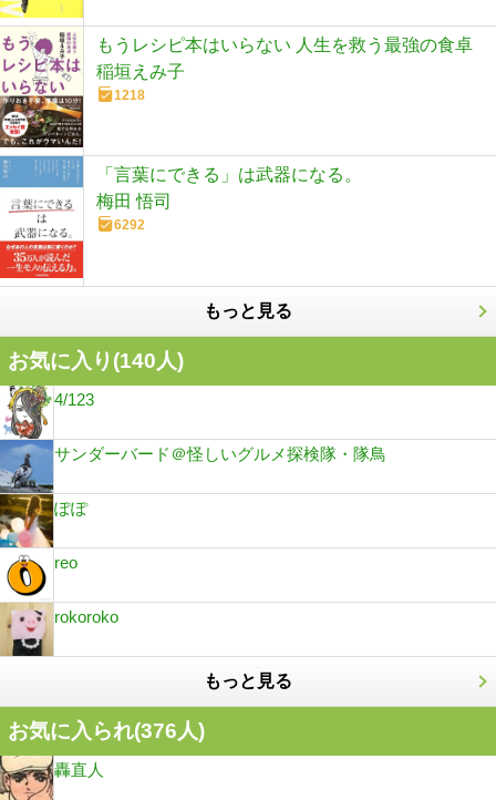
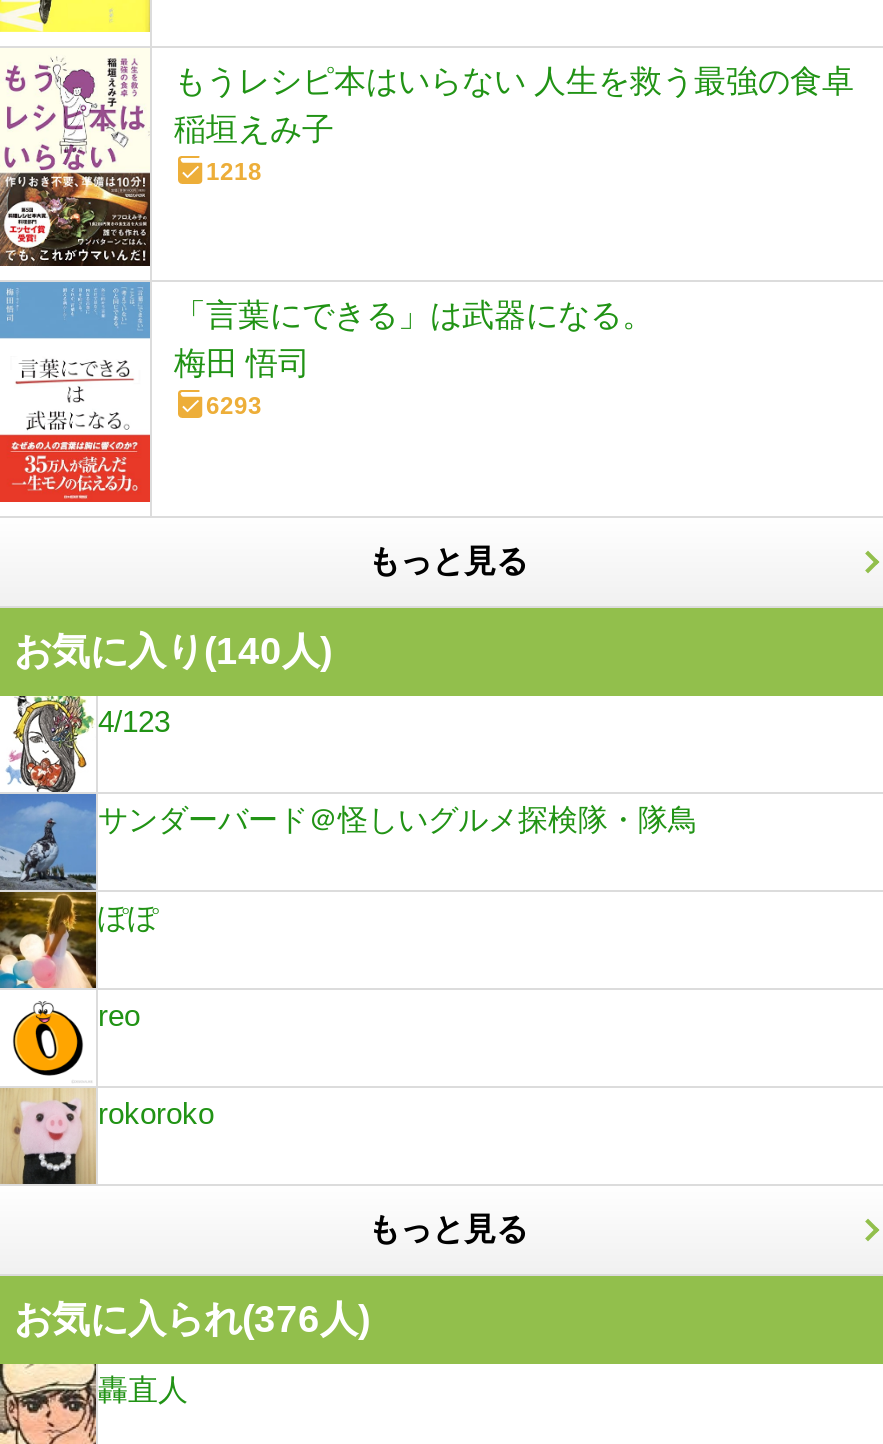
- 6292
+ 6293
